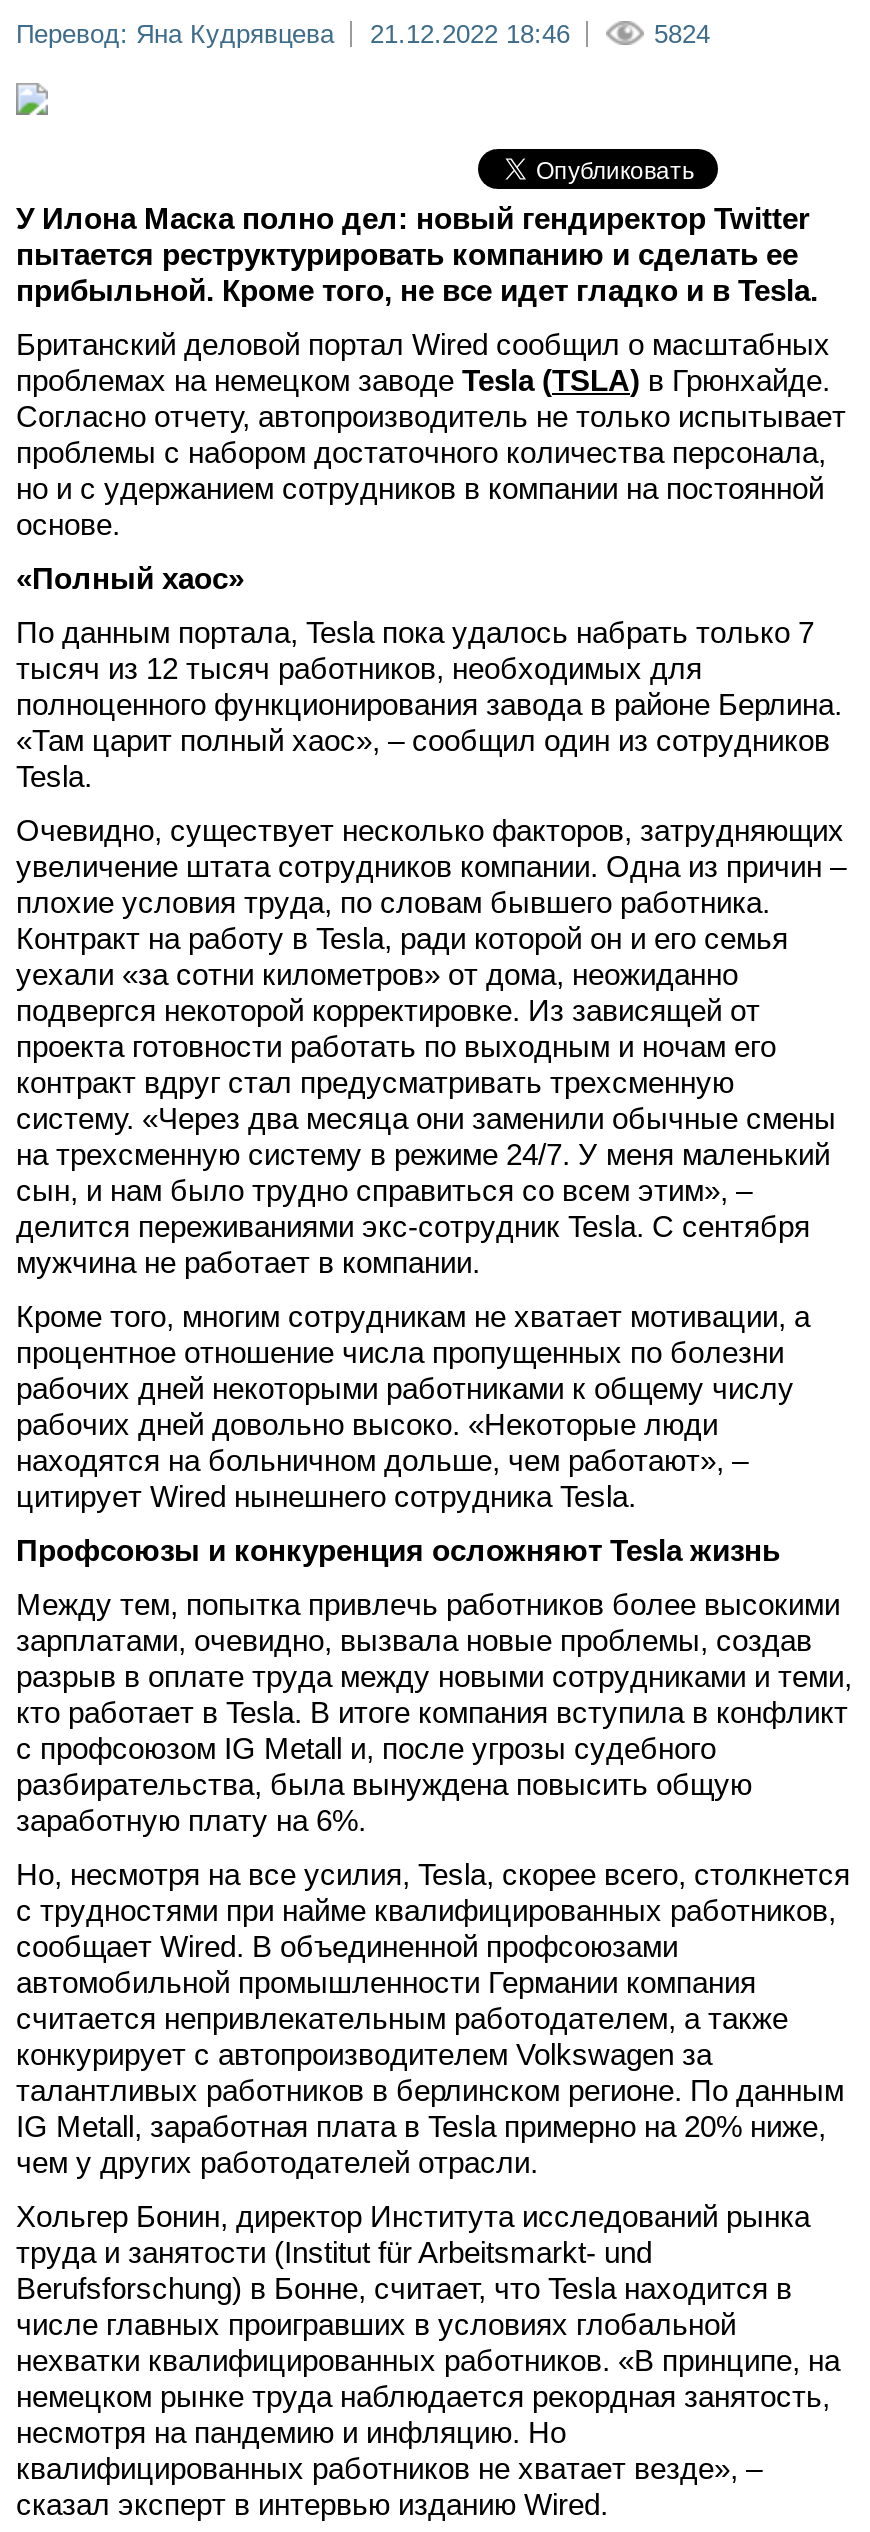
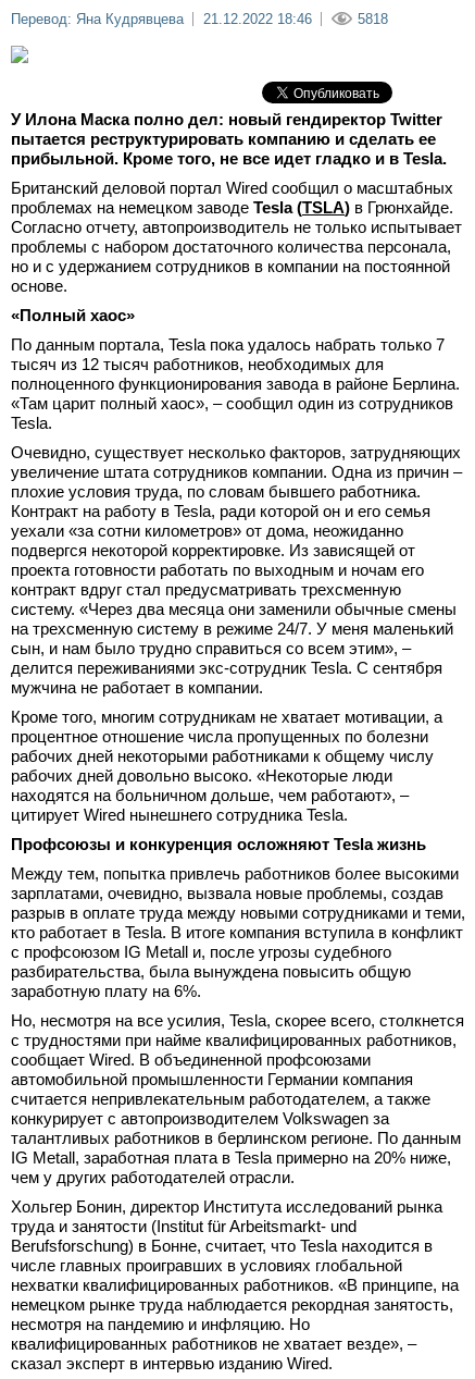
- 5824
+ 5818
